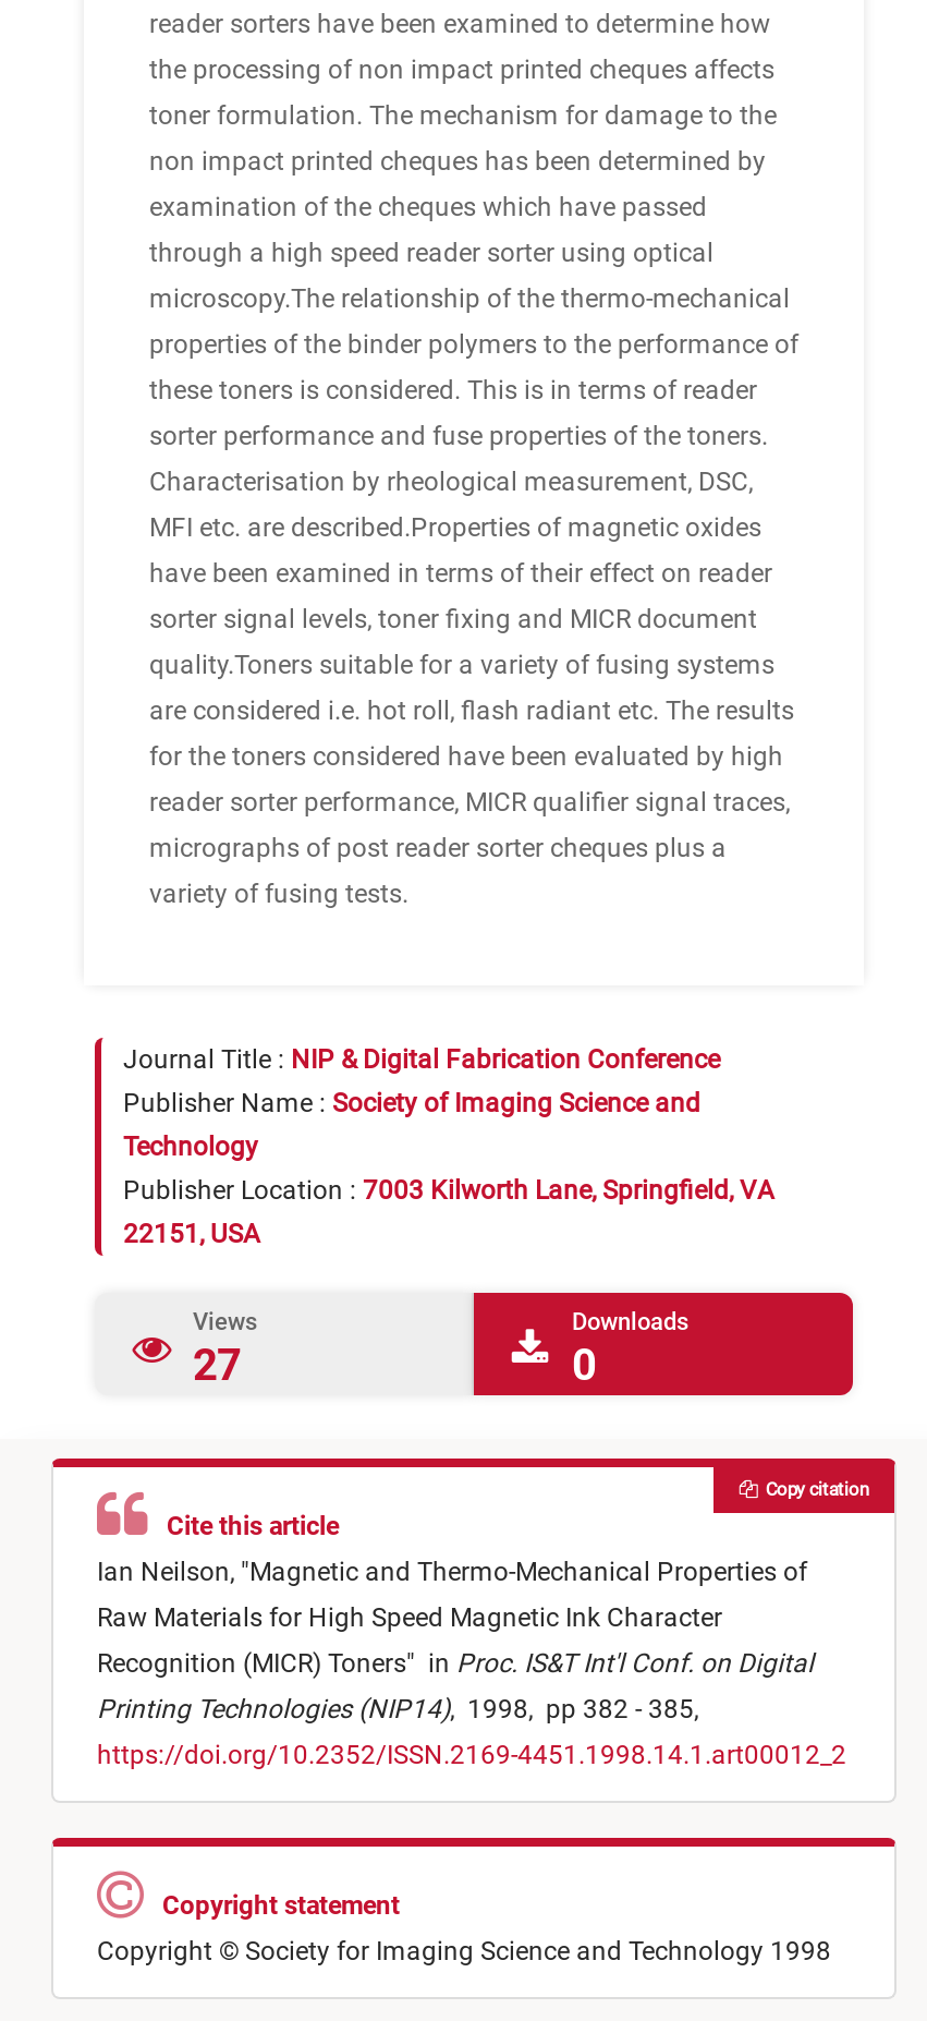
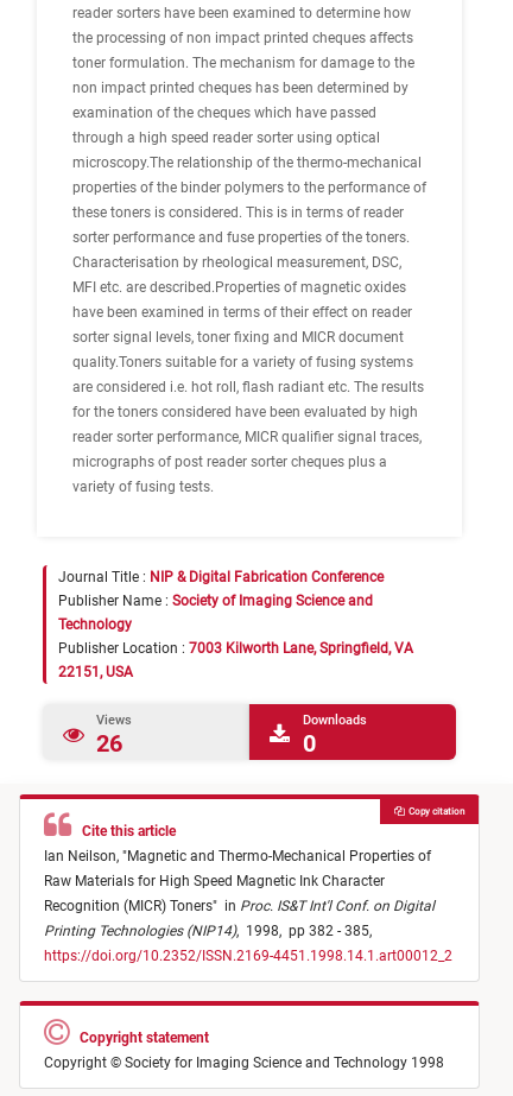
- 27
+ 26
